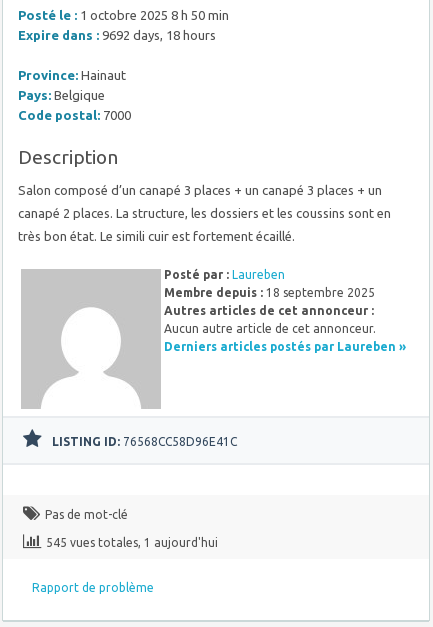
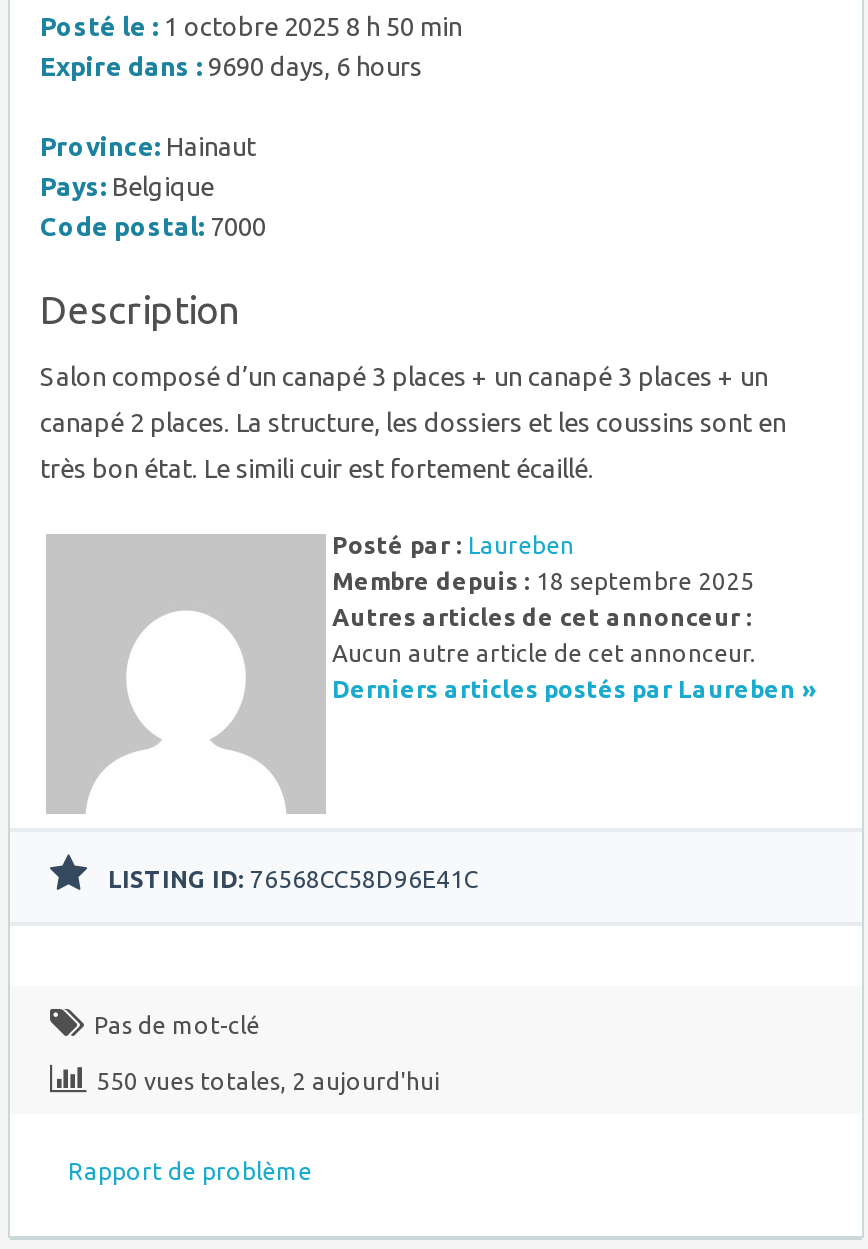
- Expire dans : 9692 days, 18 hours
+ Expire dans : 9690 days, 6 hours

- 545 vues totales, 1 aujourd'hui
+ 550 vues totales, 2 aujourd'hui
